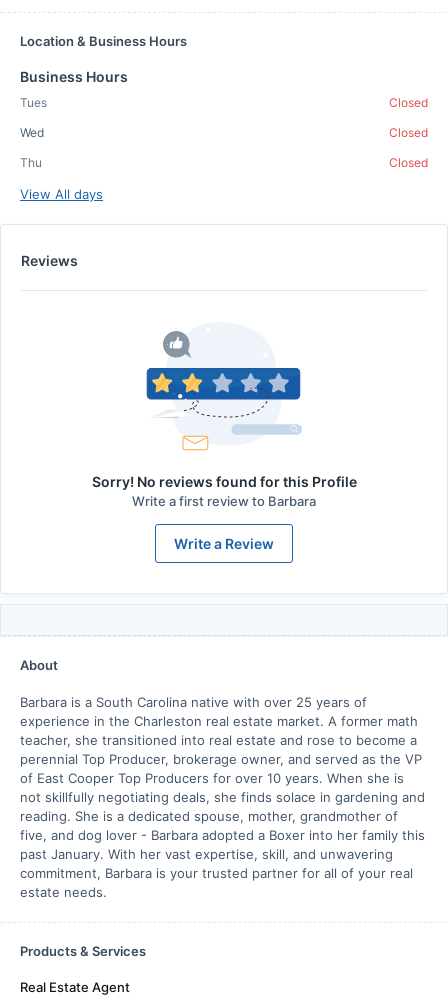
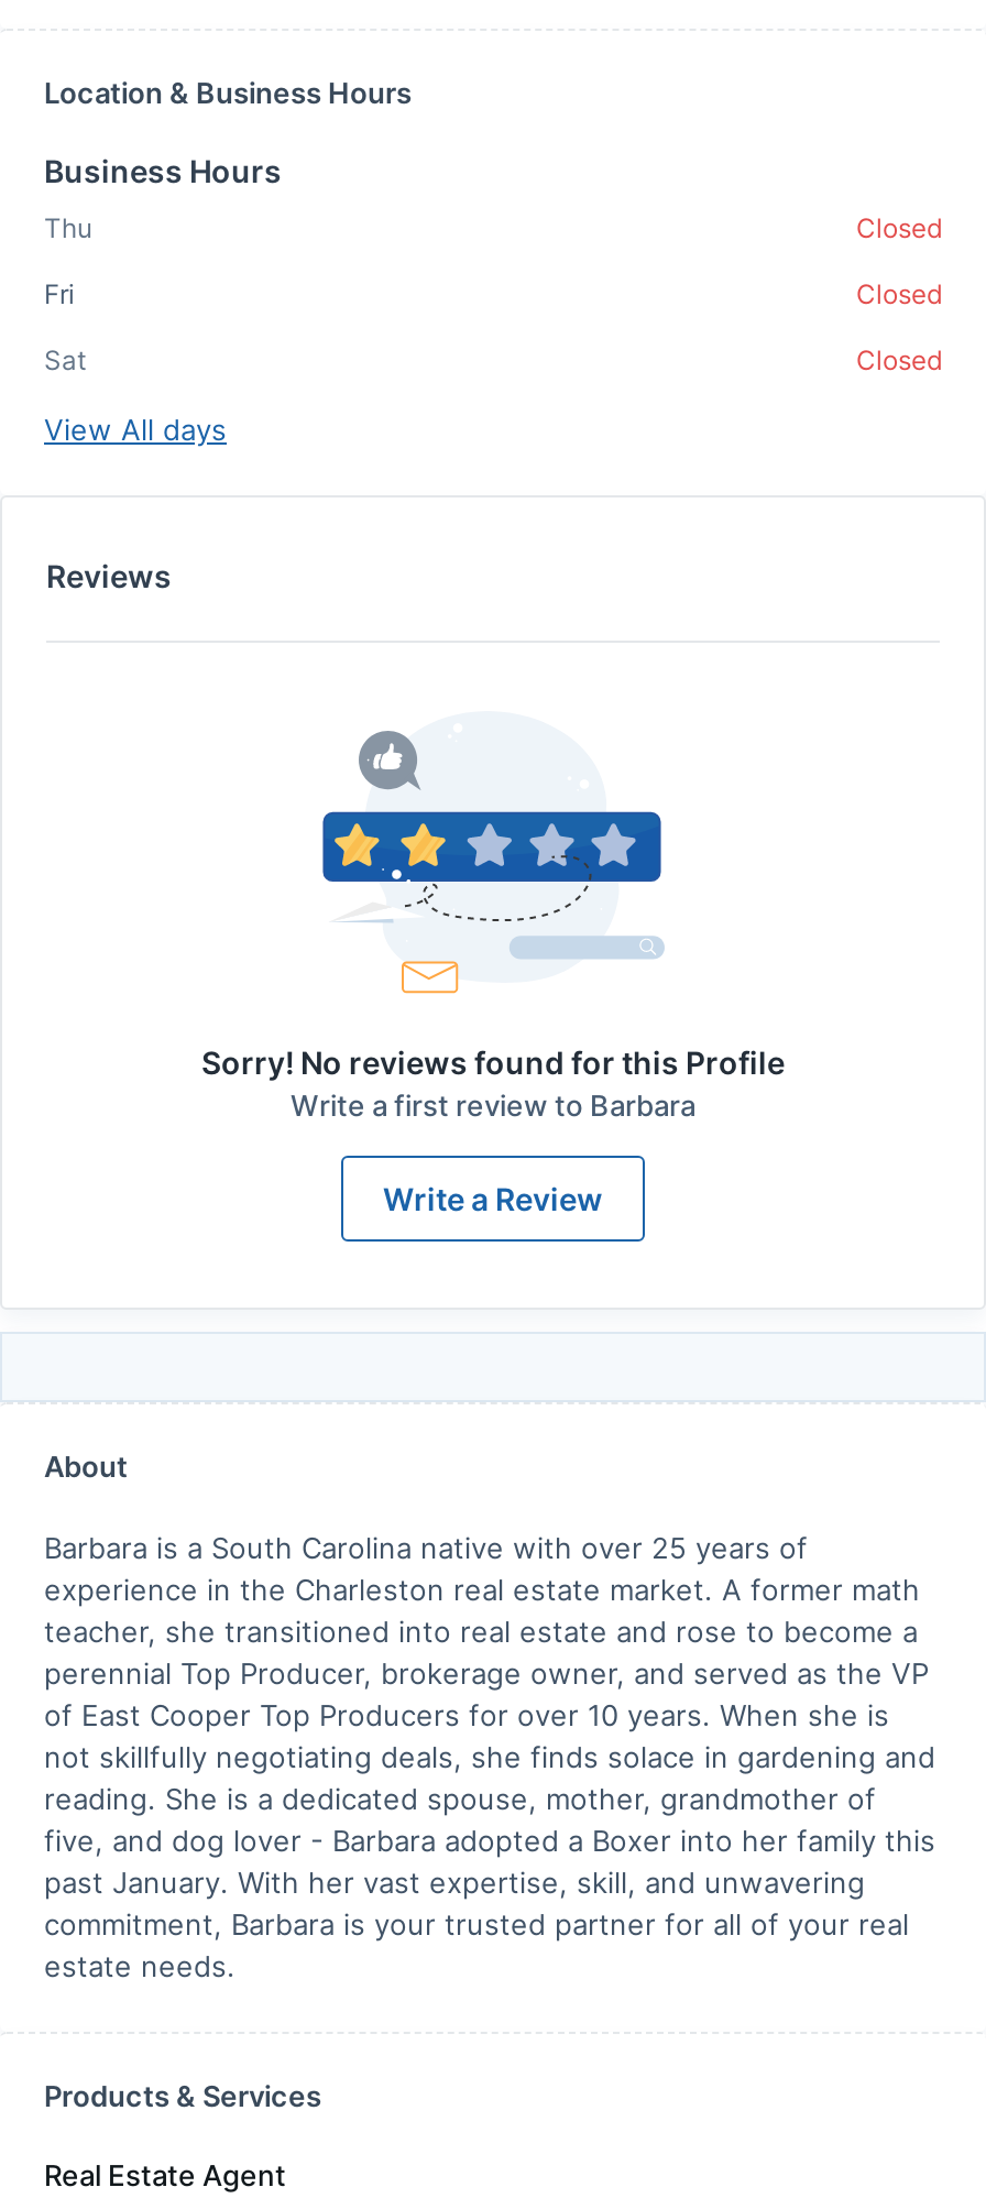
- Tues

- Wed
+ Fri

moved up: Thu

+ Sat
